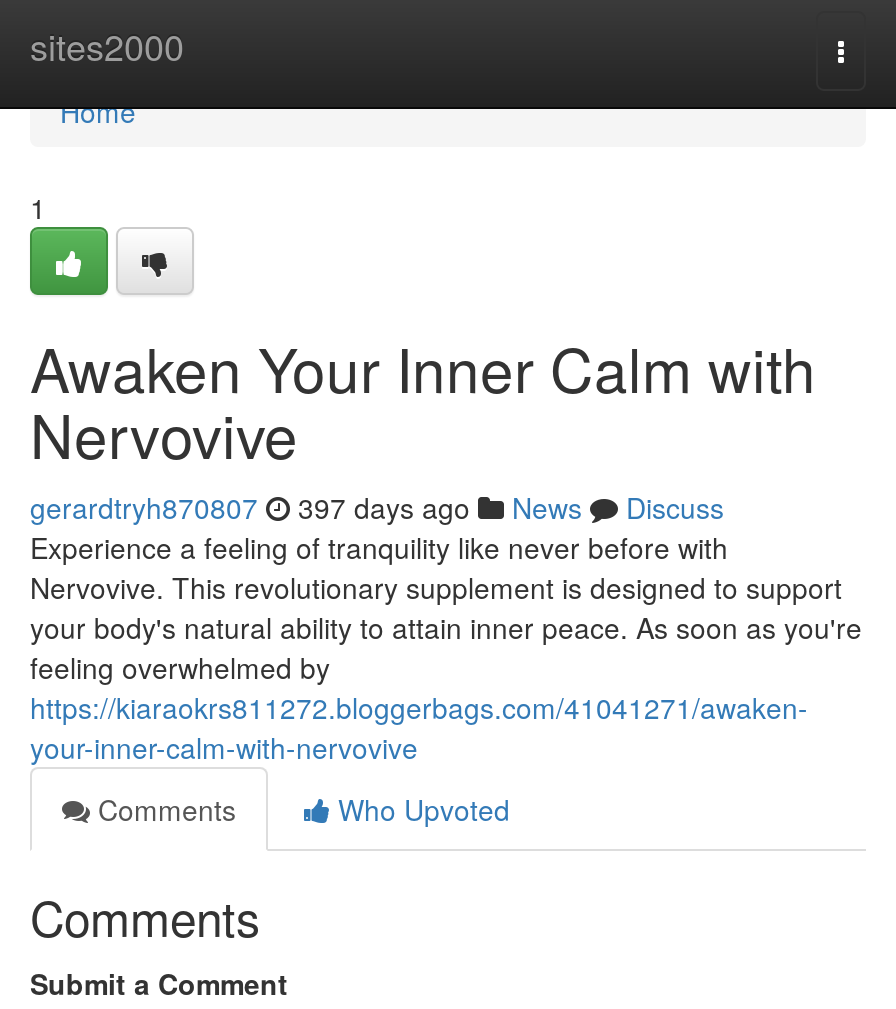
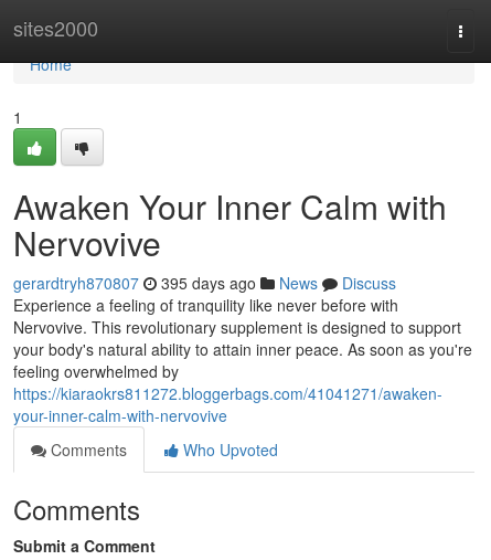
- gerardtryh870807 397 days ago News Discuss
+ gerardtryh870807 395 days ago News Discuss
